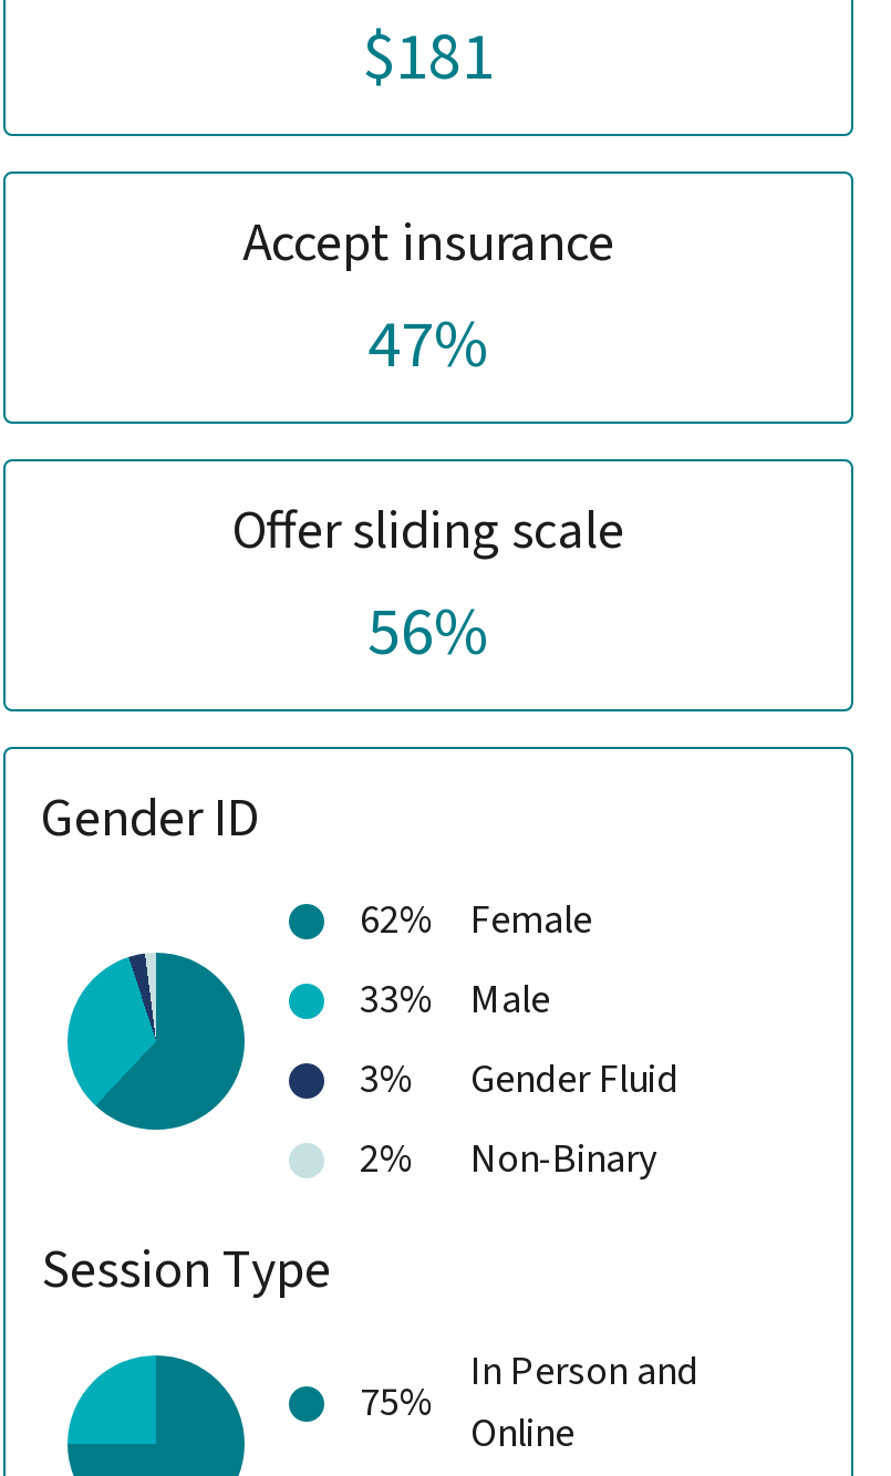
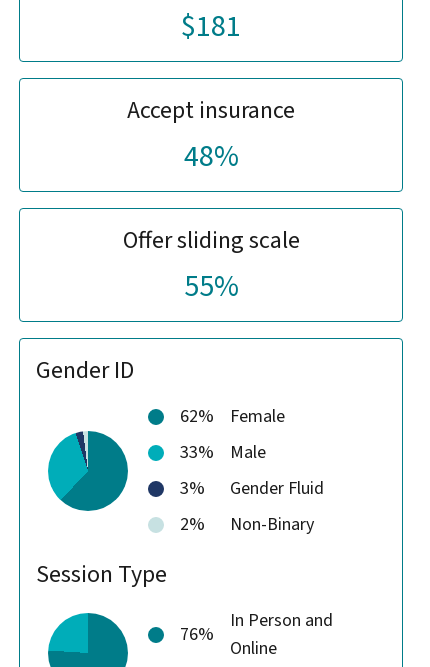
- 47%
+ 48%

- 56%
+ 55%

- 75%
+ 76%
